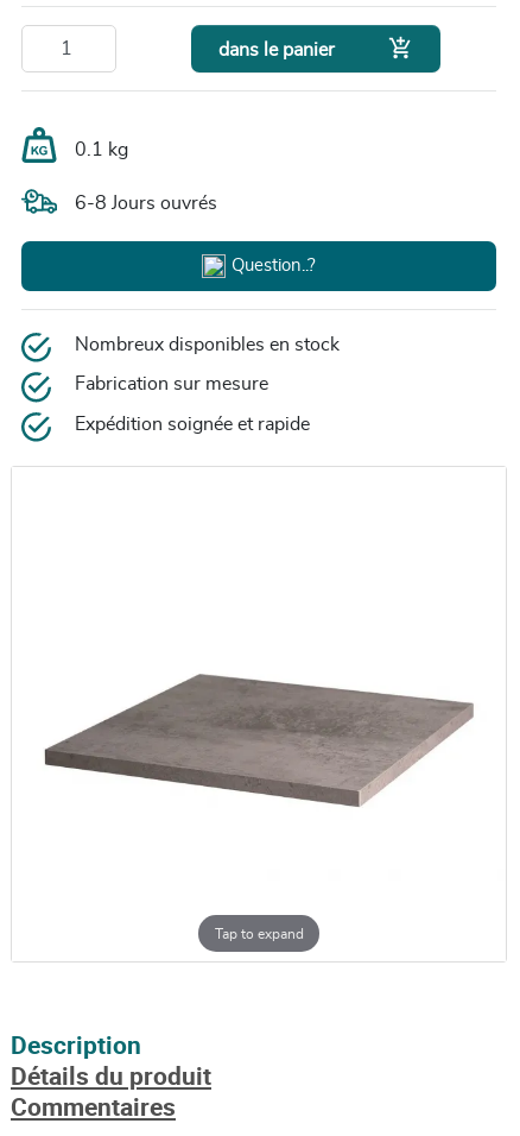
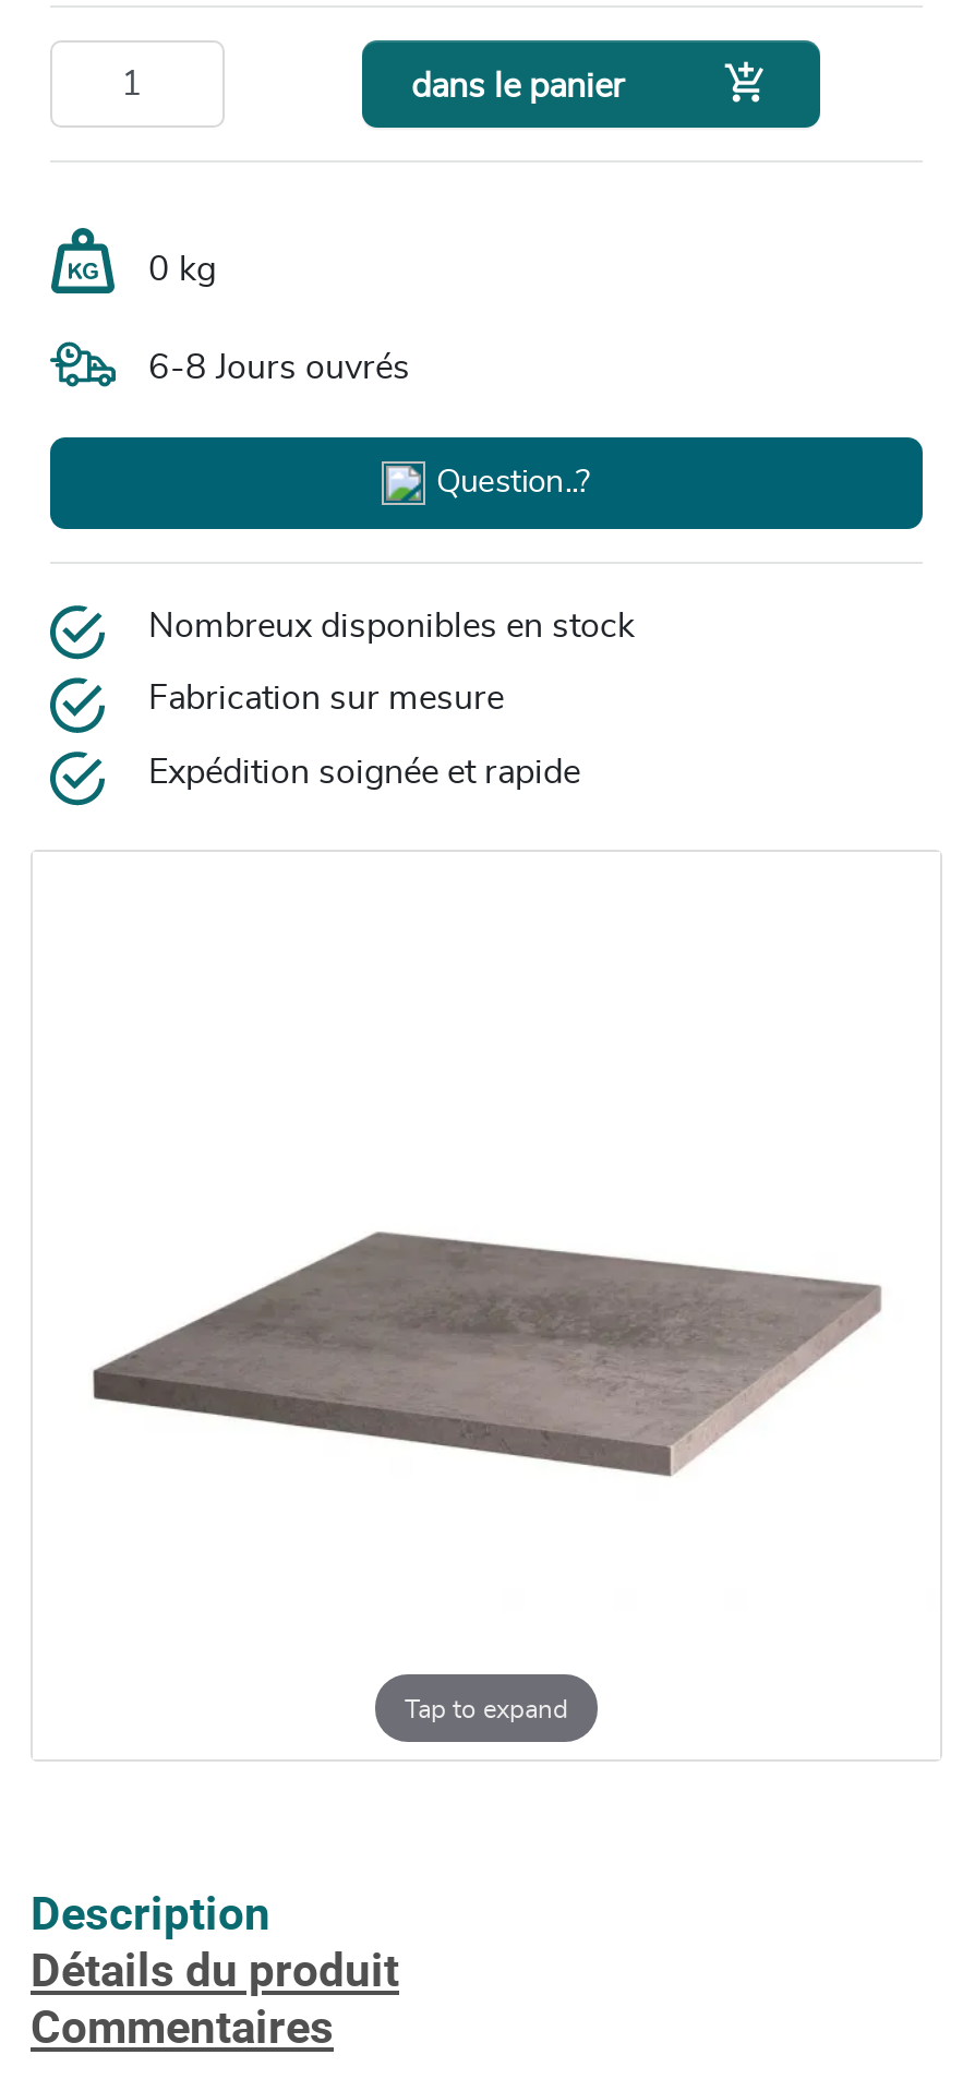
- 0.1 kg
+ 0 kg
